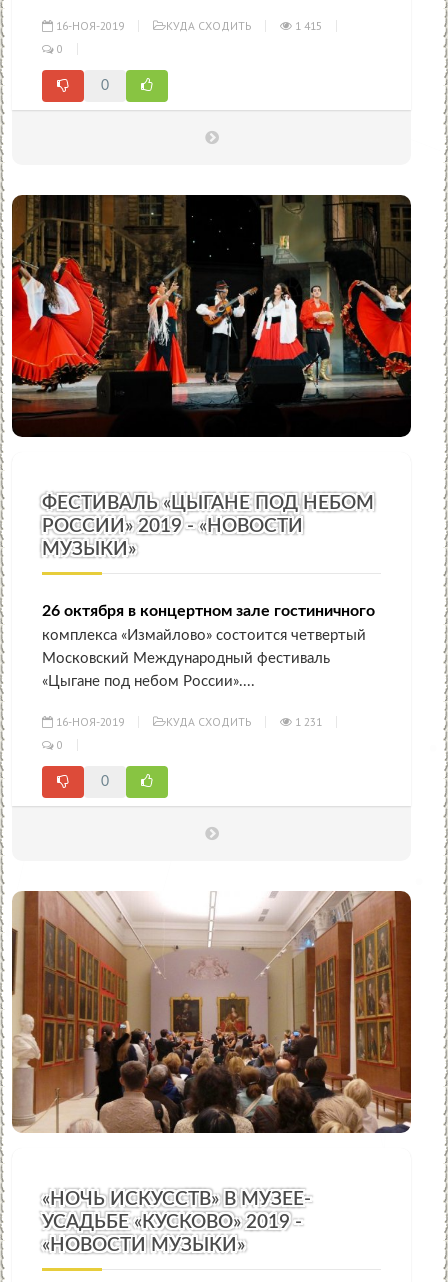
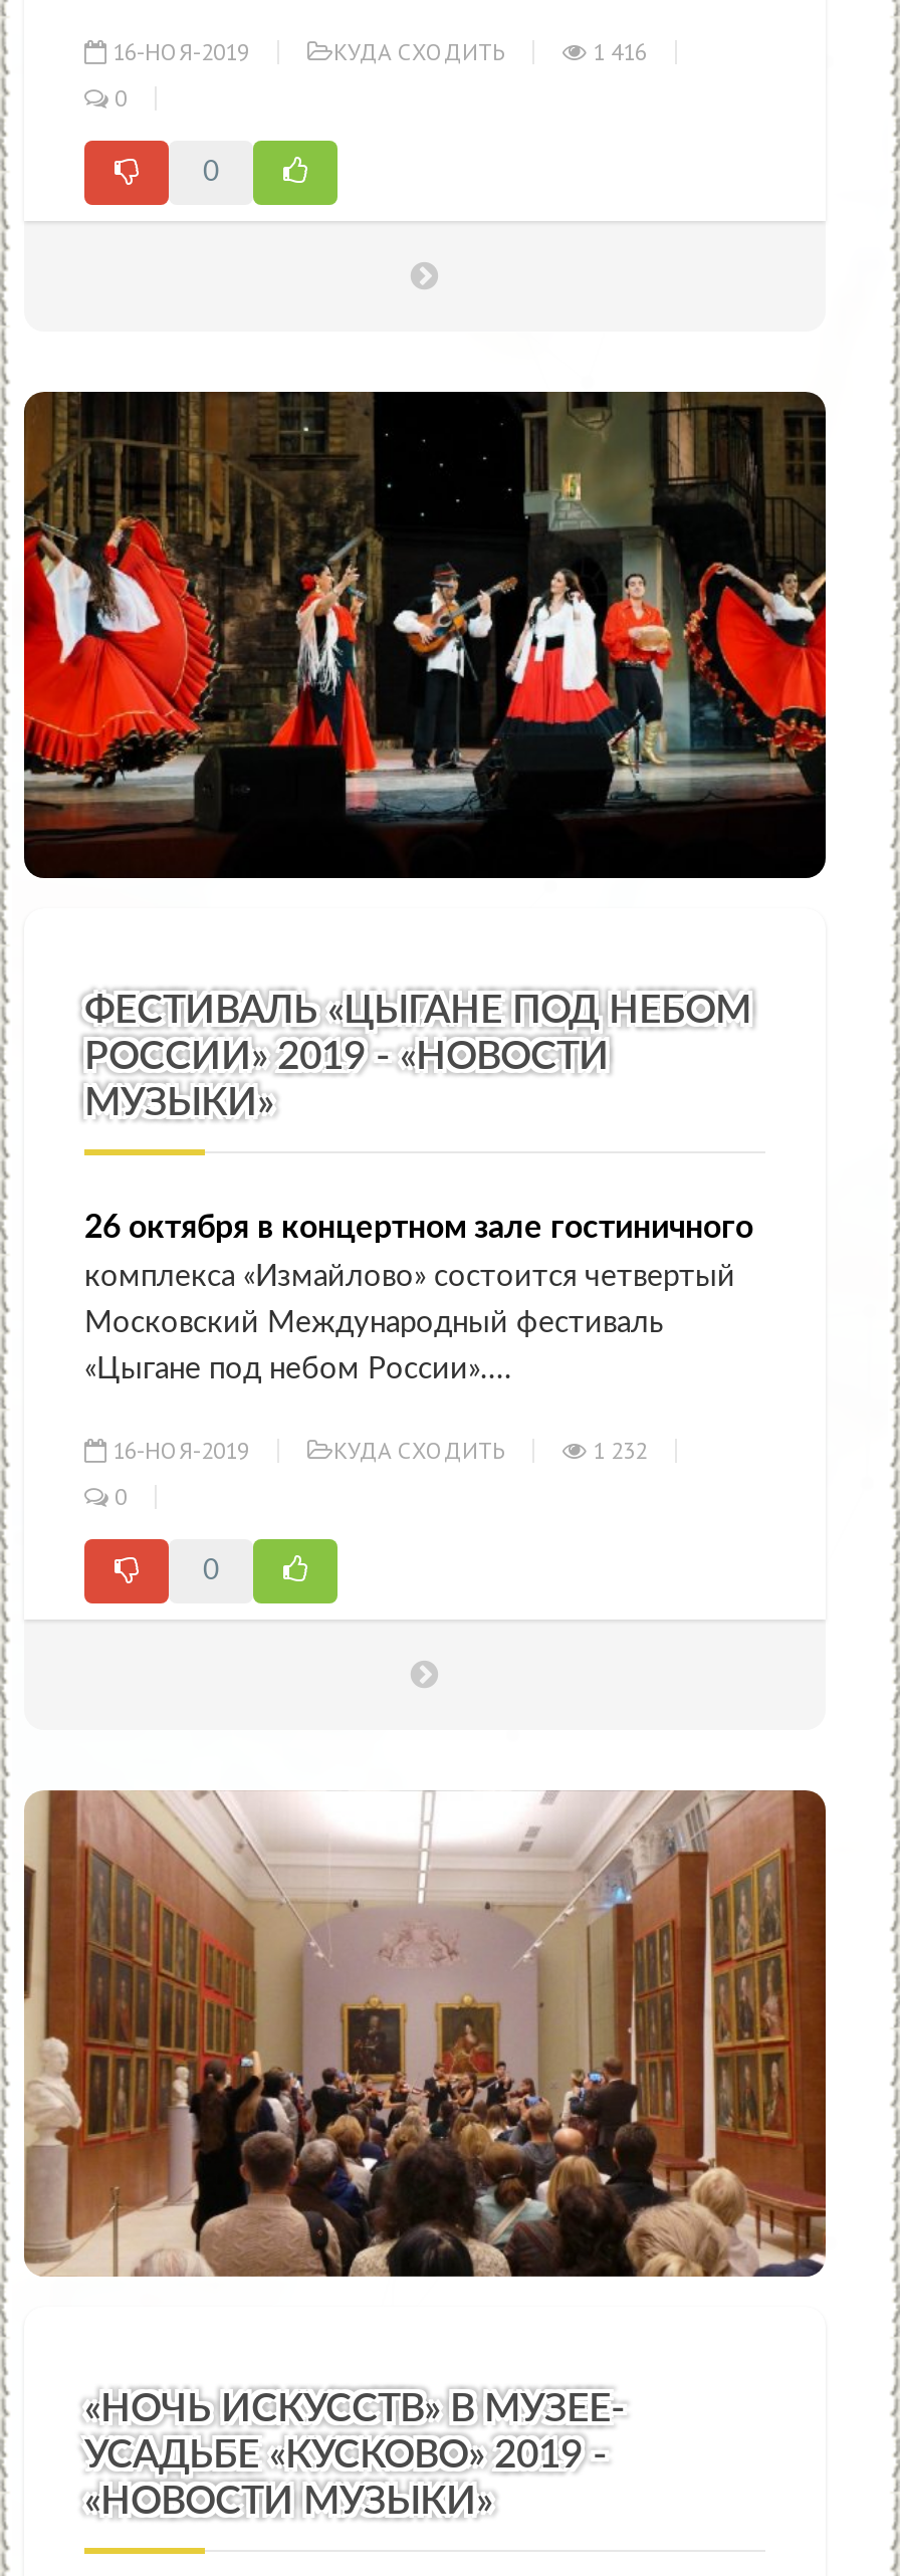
- 1 415
+ 1 416

- 1 231
+ 1 232
